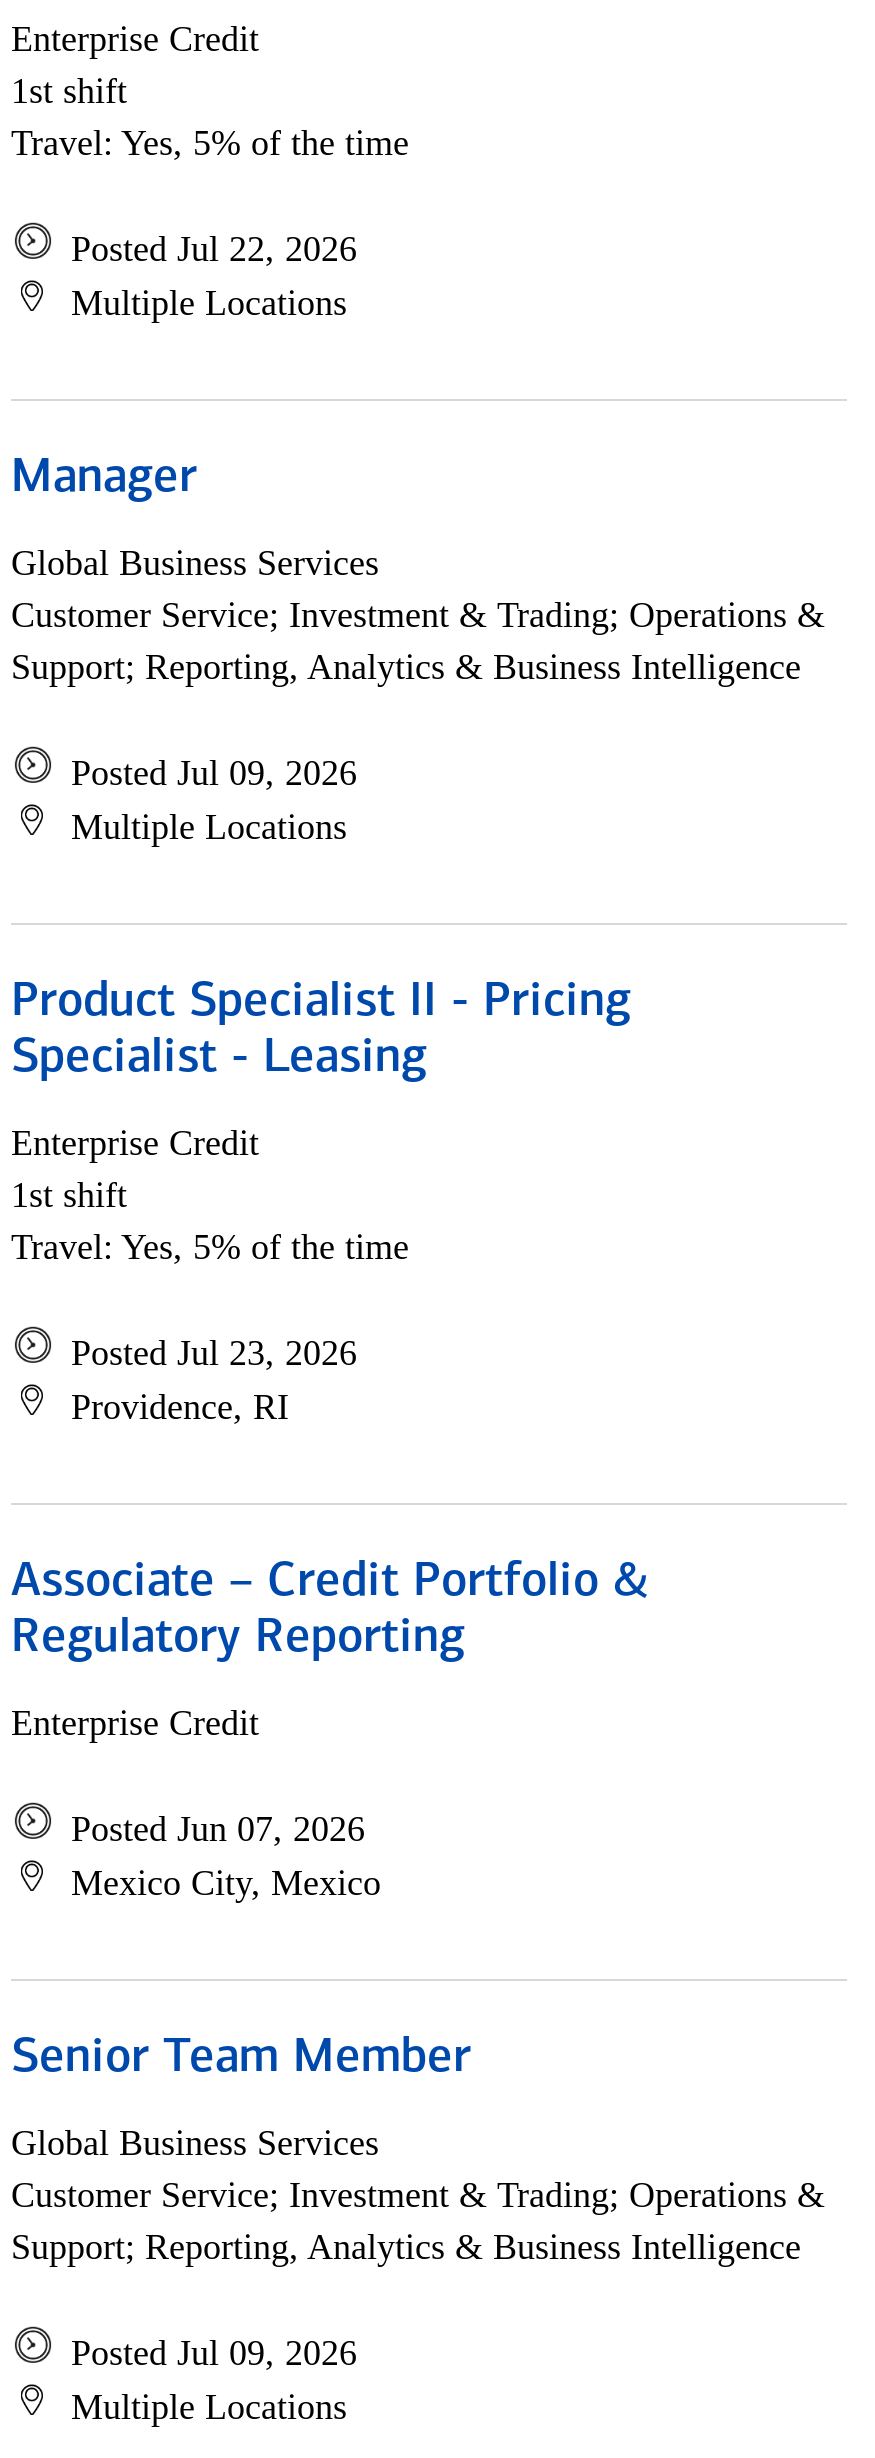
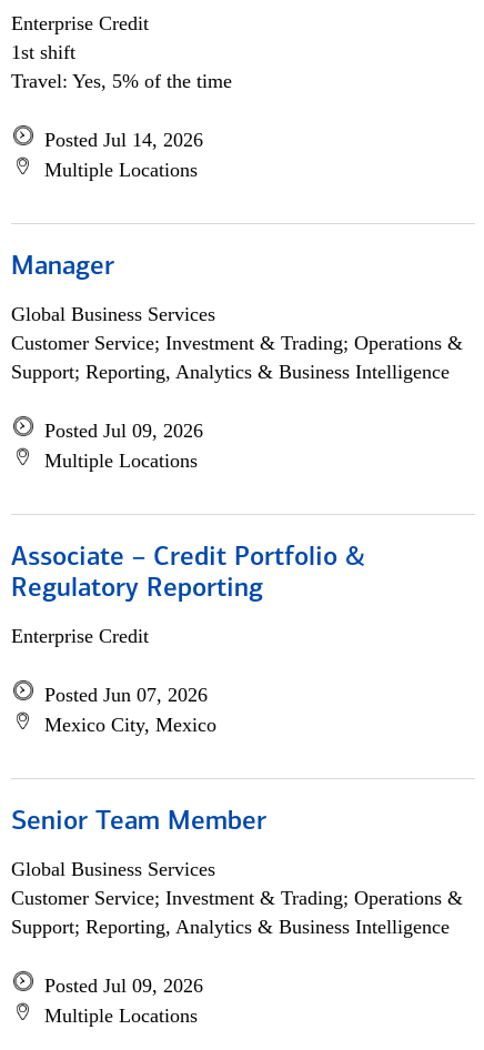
- Posted Jul 22, 2026
+ Posted Jul 14, 2026

- Product Specialist II - Pricing
- Specialist - Leasing
- Enterprise Credit
- 1st shift
- Travel: Yes, 5% of the time
- Posted Jul 23, 2026
- Providence, RI
